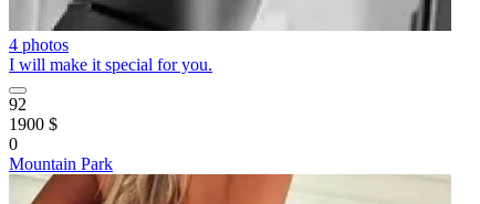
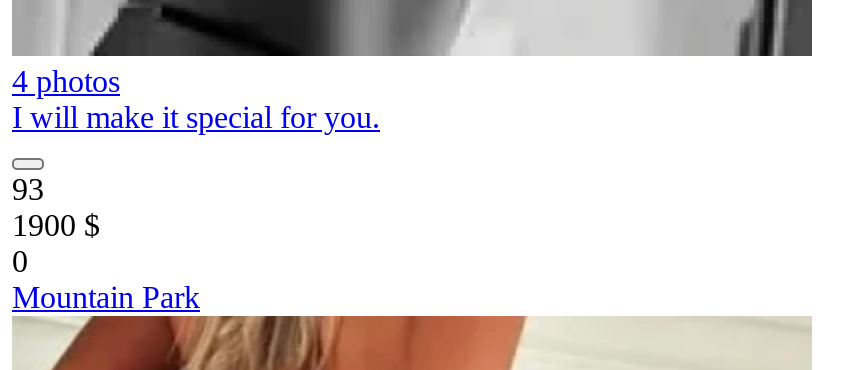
- 92
+ 93
